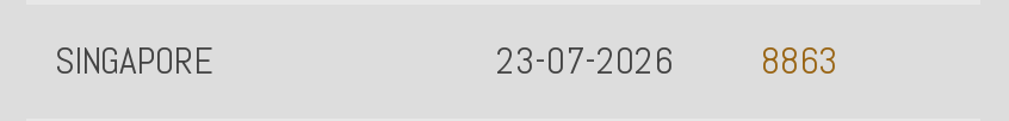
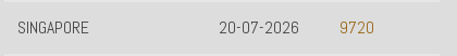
- 23-07-2026
+ 20-07-2026

- 8863
+ 9720
